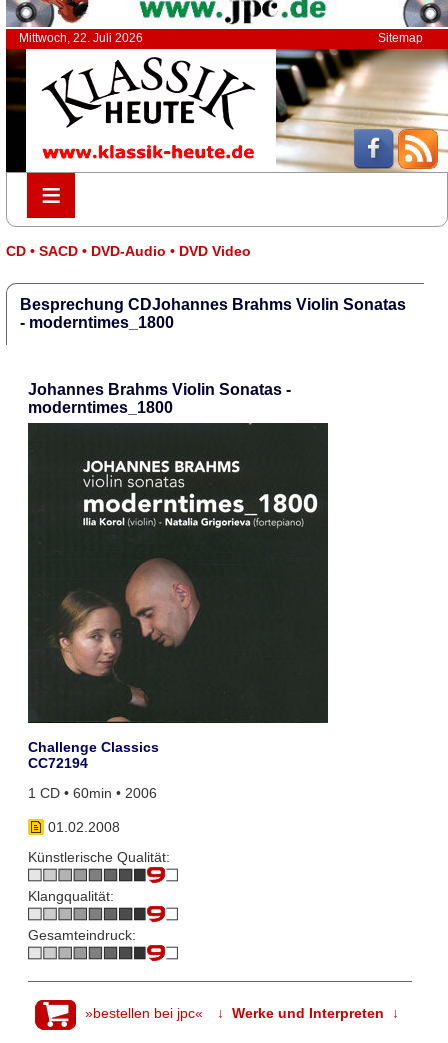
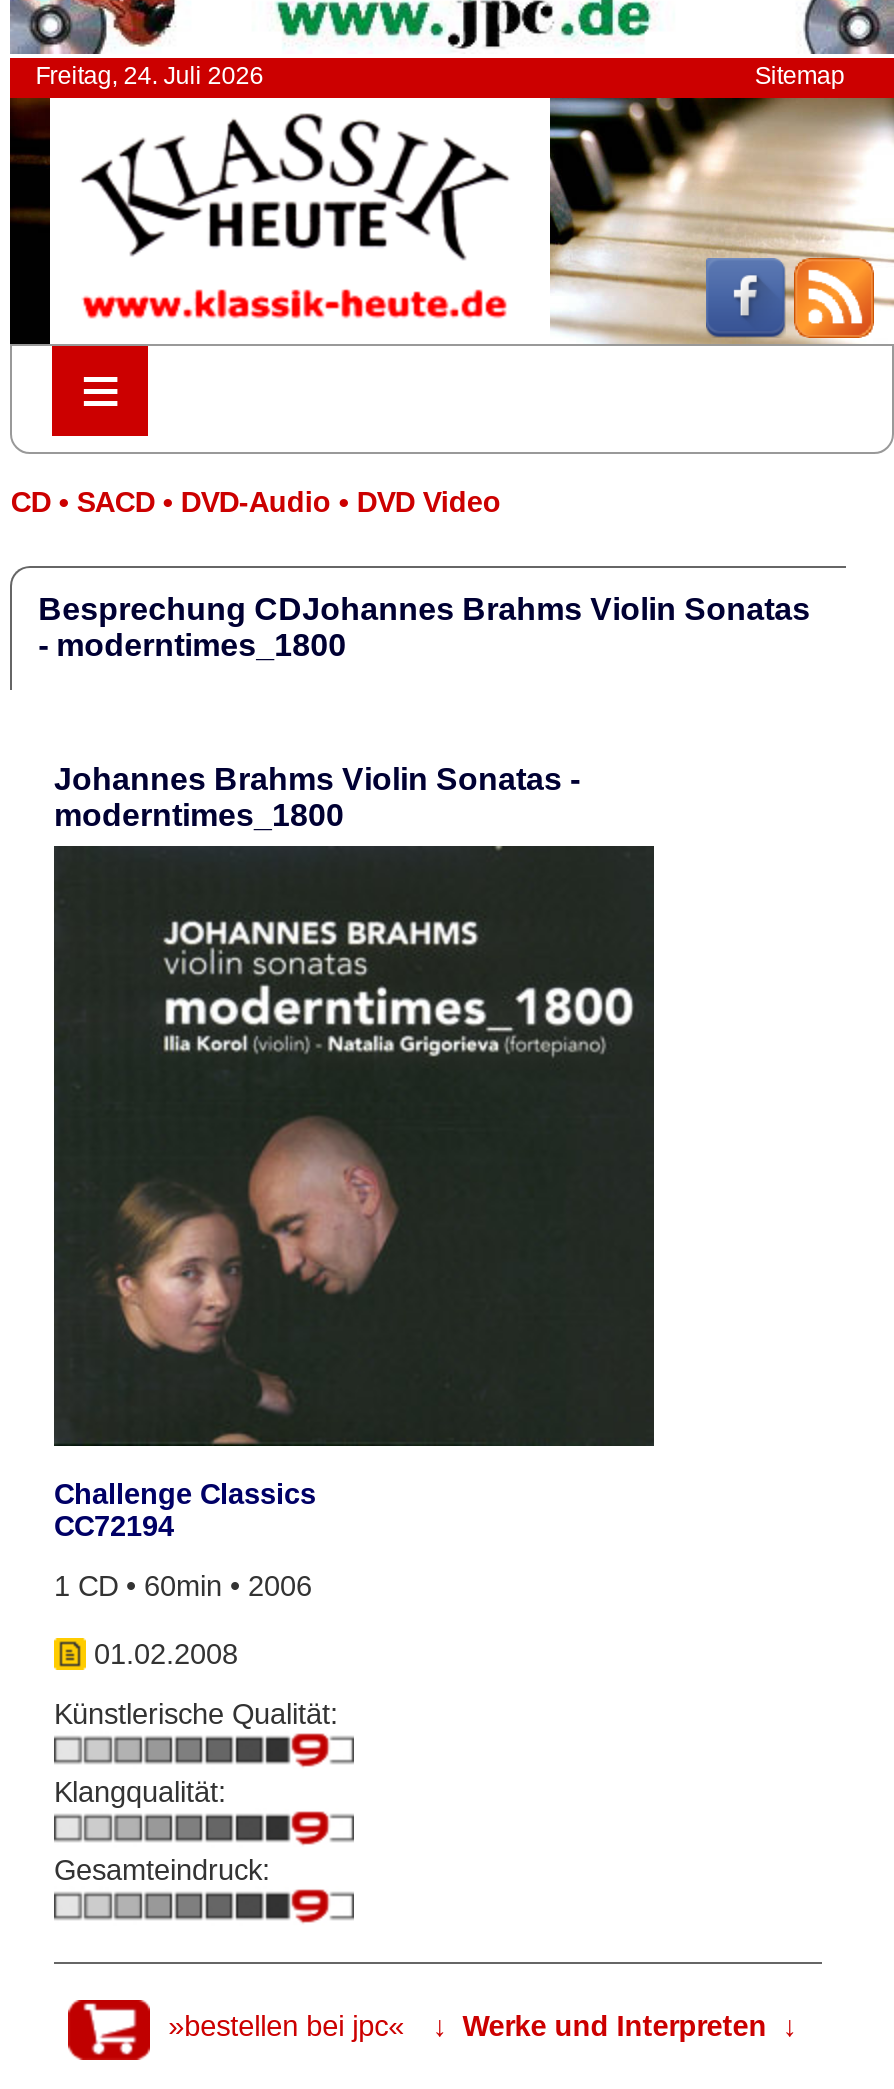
- Mittwoch, 22. Juli 2026
+ Freitag, 24. Juli 2026
